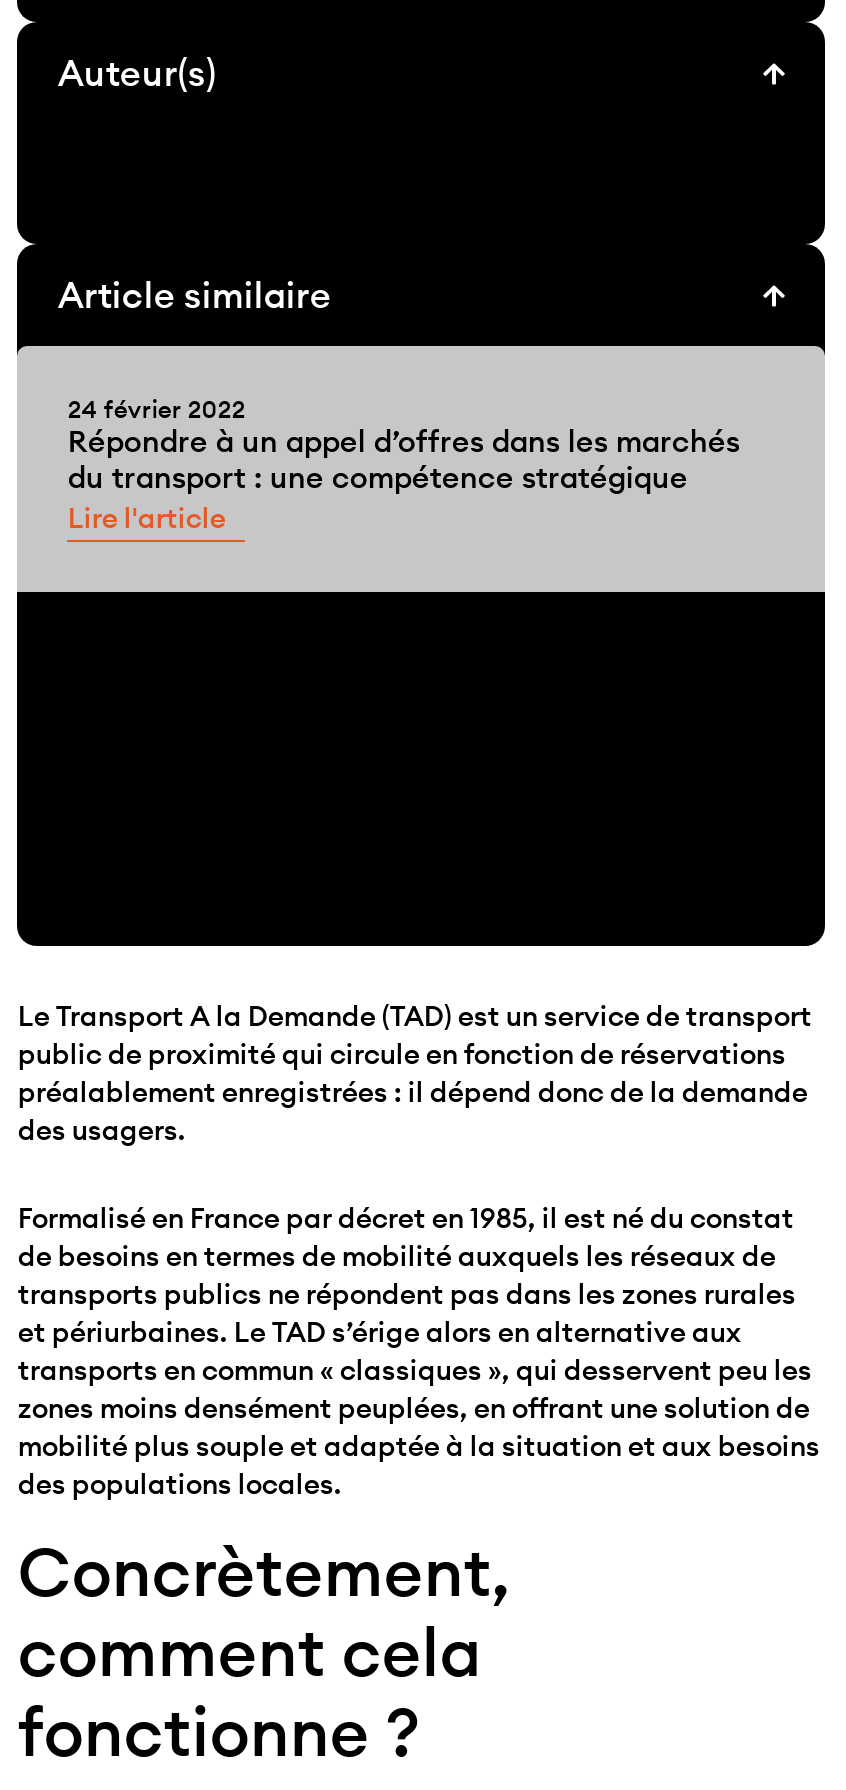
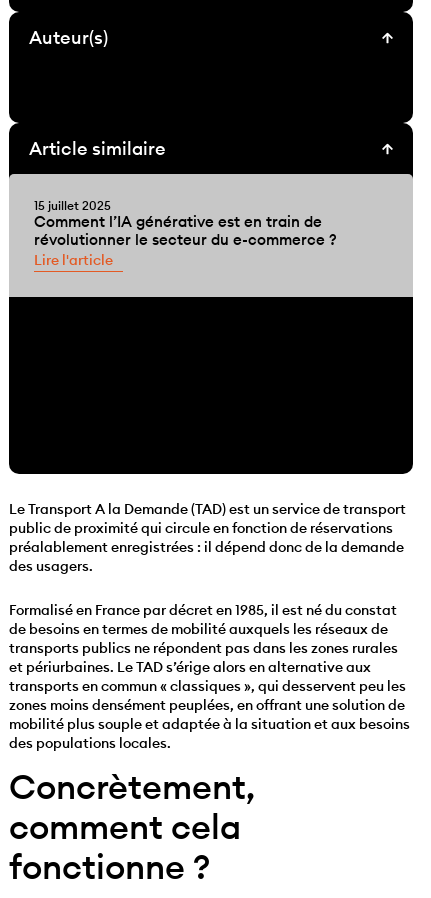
- 24 février 2022
- Répondre à un appel d’offres dans les marchés
- du transport : une compétence stratégique
+ 15 juillet 2025
+ Comment l’IA générative est en train de
+ révolutionner le secteur du e-commerce ?
